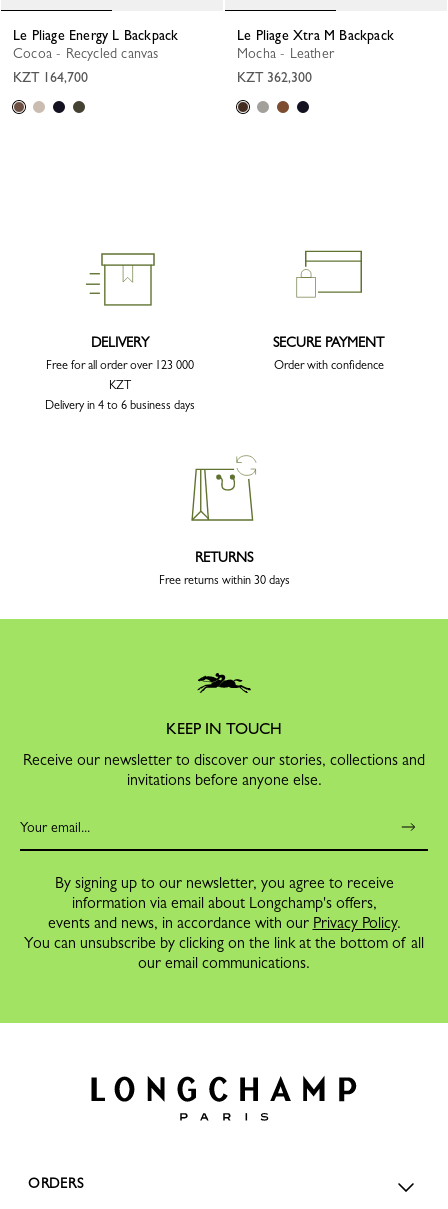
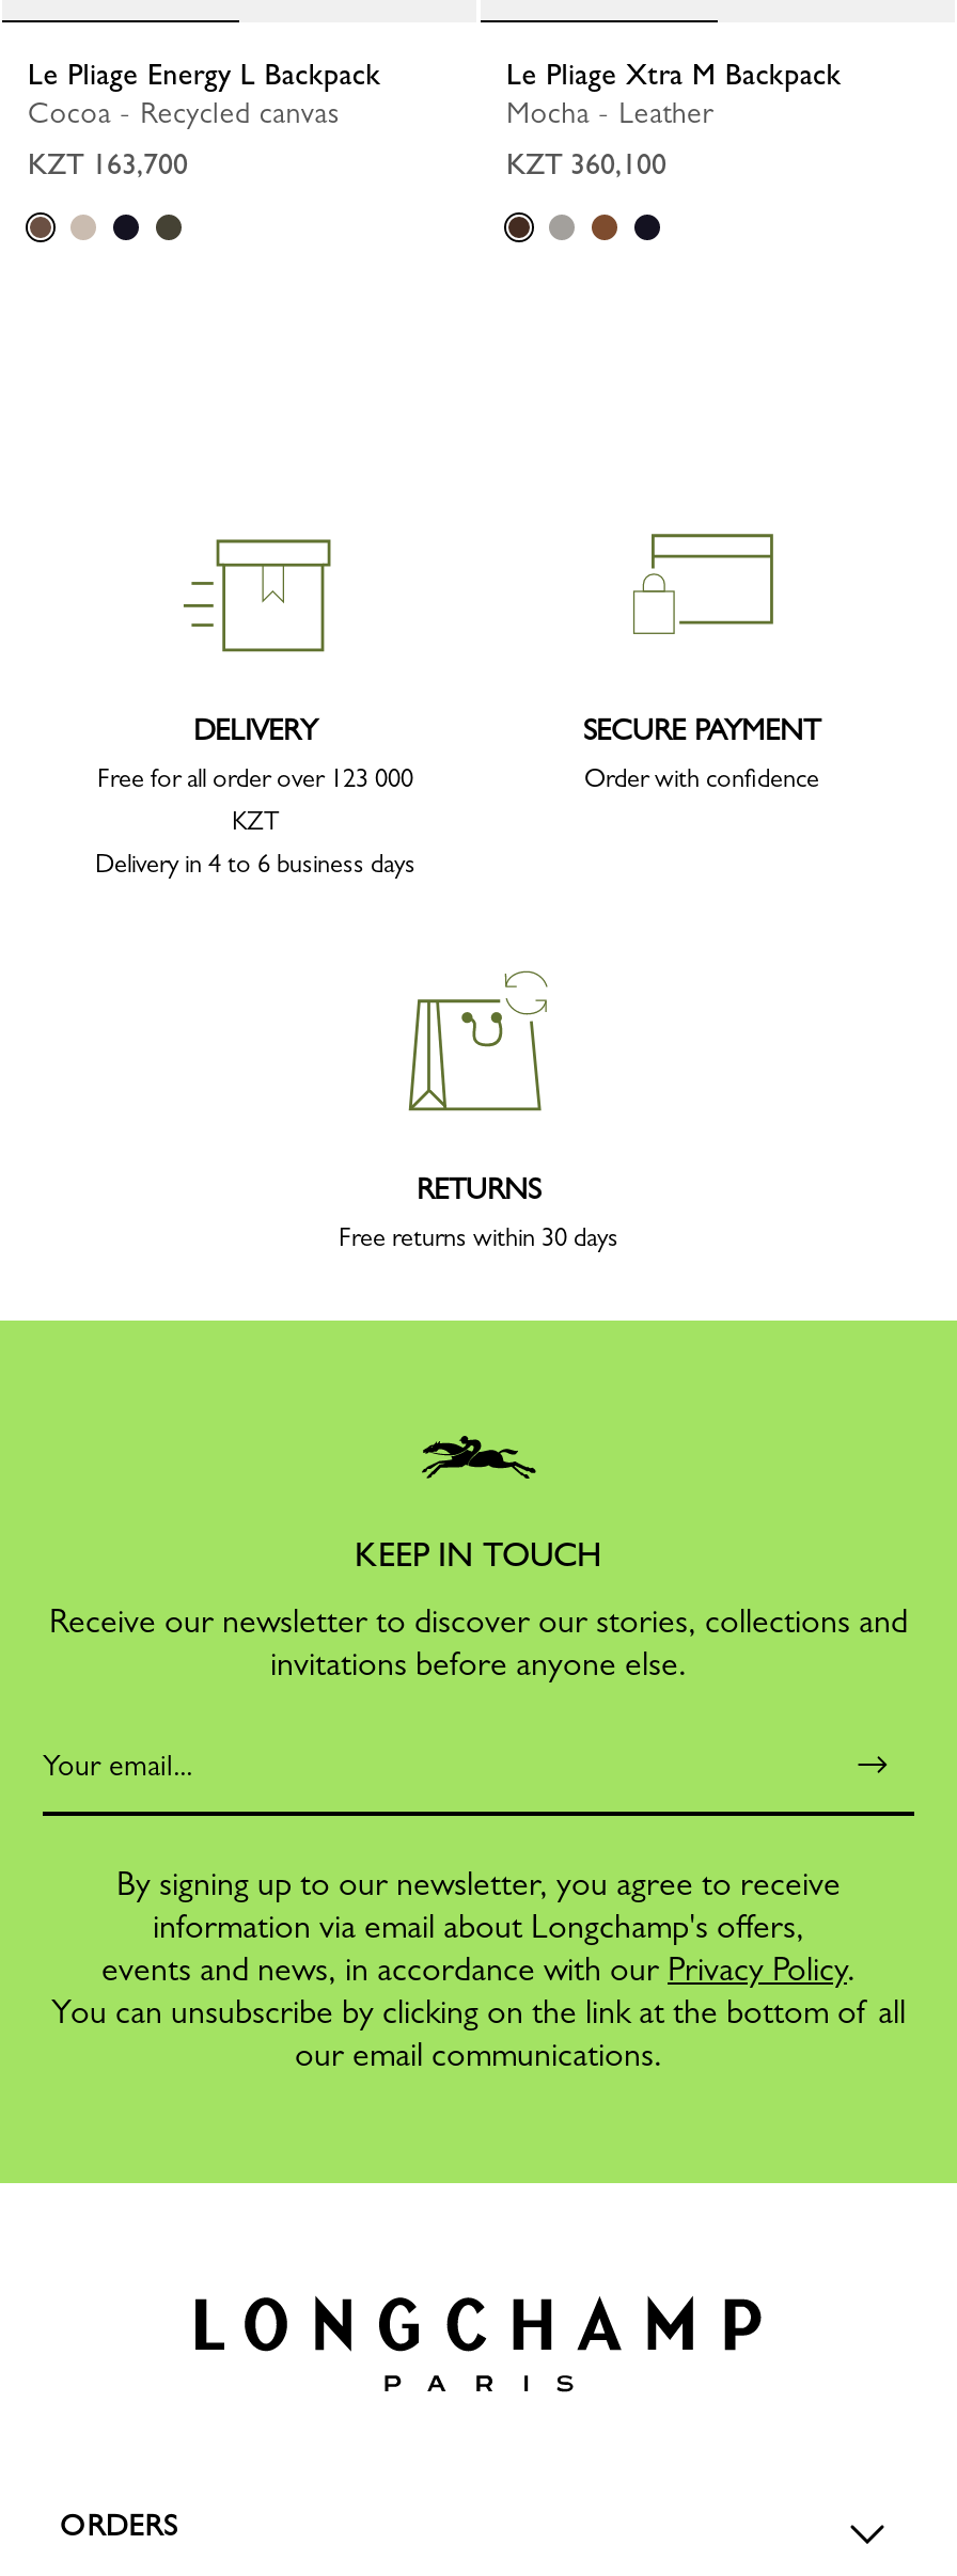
- KZT 164,700
+ KZT 163,700

- KZT 362,300
+ KZT 360,100
